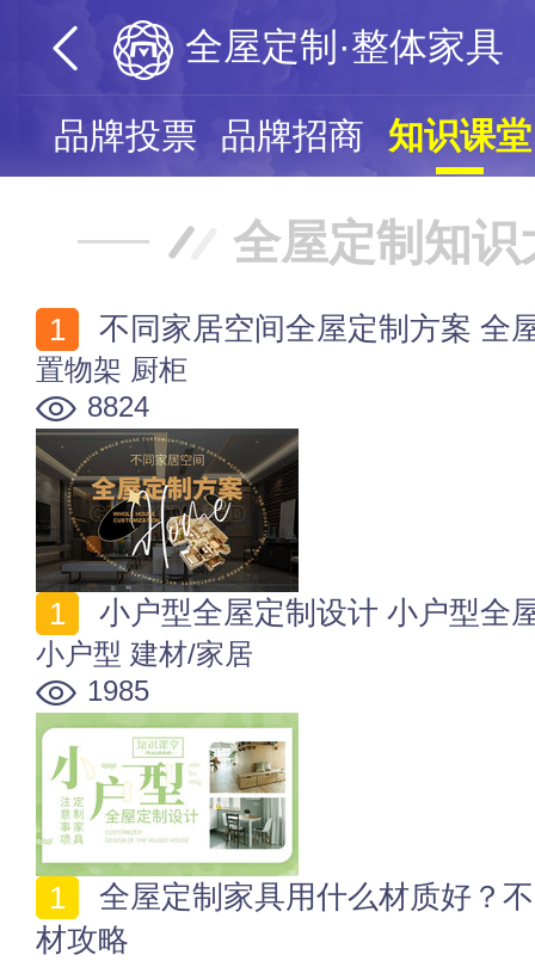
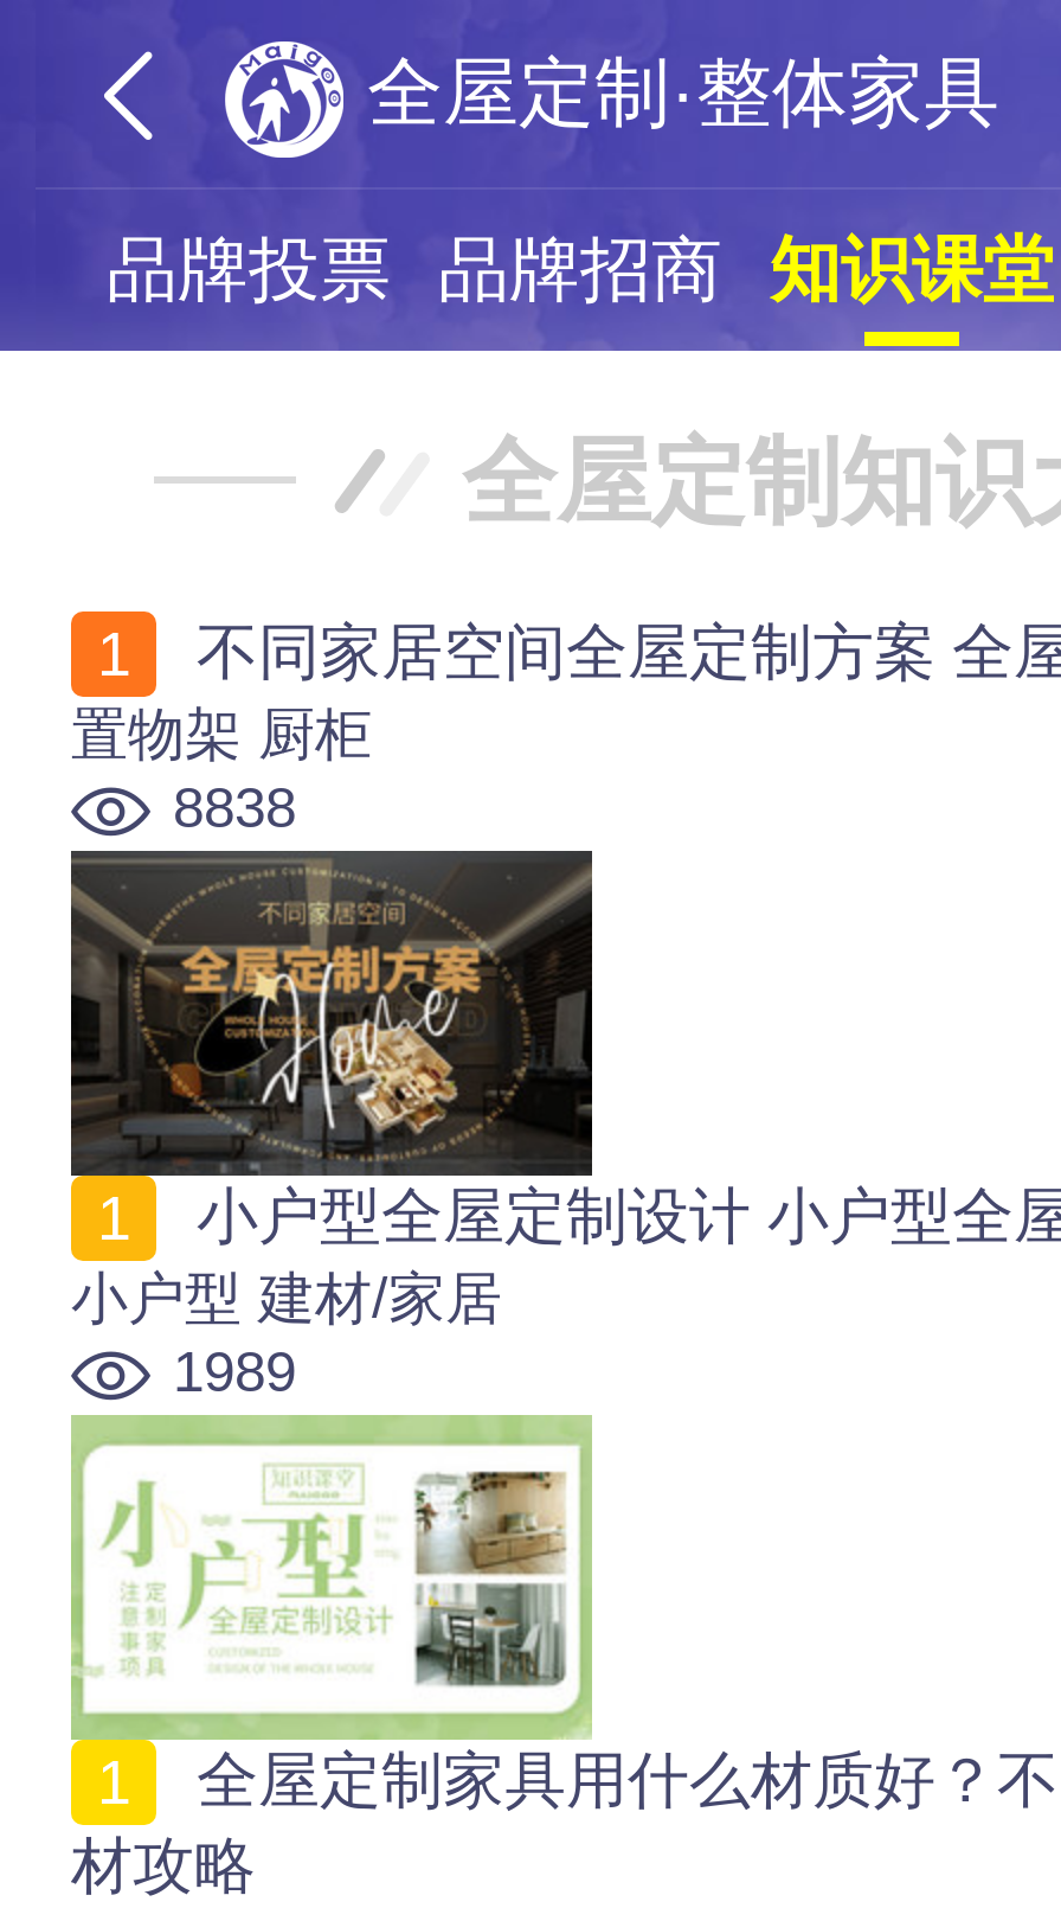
- [image]
+ [image]

- 8824
+ 8838

- 1985
+ 1989
